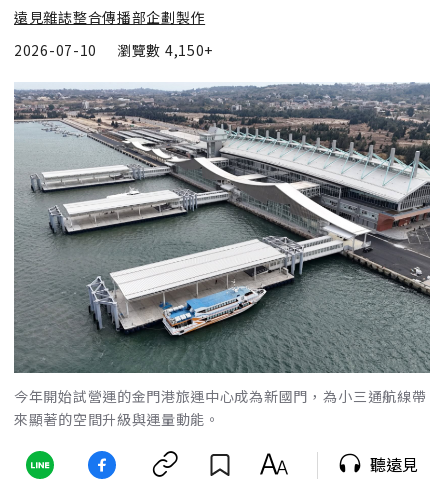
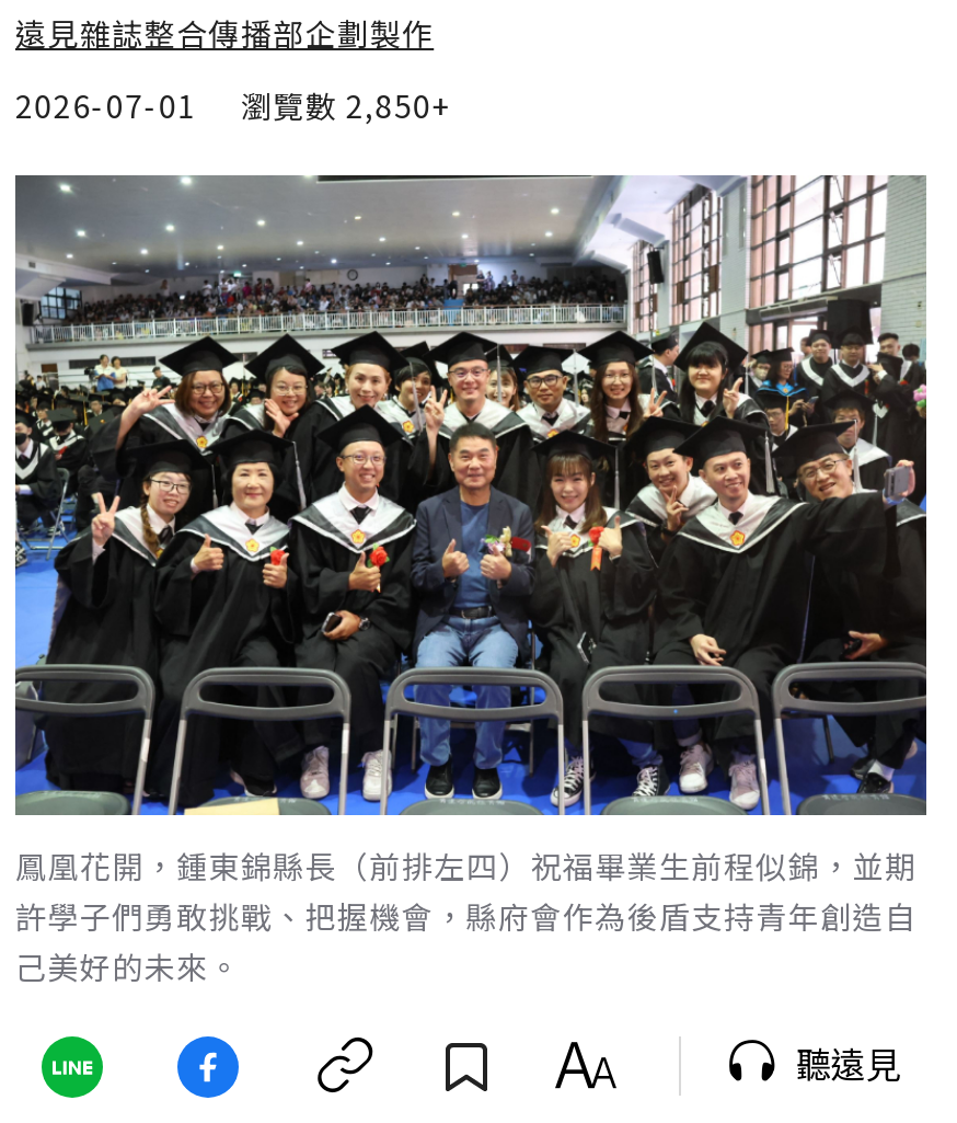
- 2026-07-10
- 瀏覽數4,150+
+ 2026-07-01
+ 瀏覽數2,850+

- [image]
- 今年開始試營運的金門港旅運中心成為新國門，為小三通航線帶
- 來顯著的空間升級與運量動能。
+ [image]
+ 鳳凰花開，鍾東錦縣長（前排左四）祝福畢業生前程似錦，並期
+ 許學子們勇敢挑戰、把握機會，縣府會作為後盾支持青年創造自
+ 己美好的未來。
